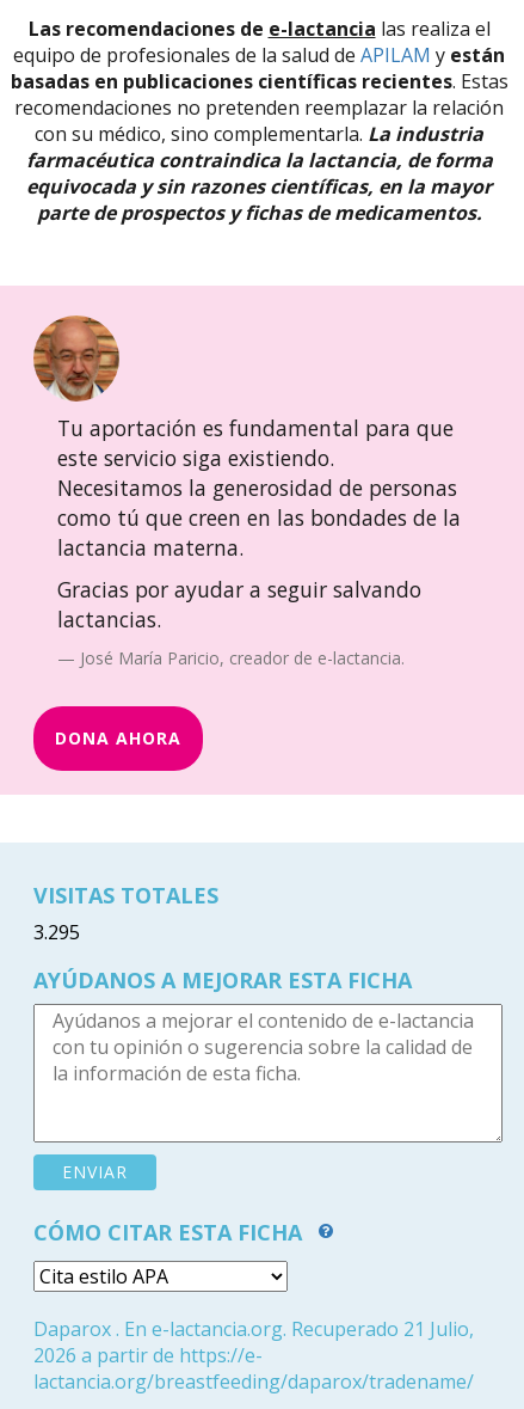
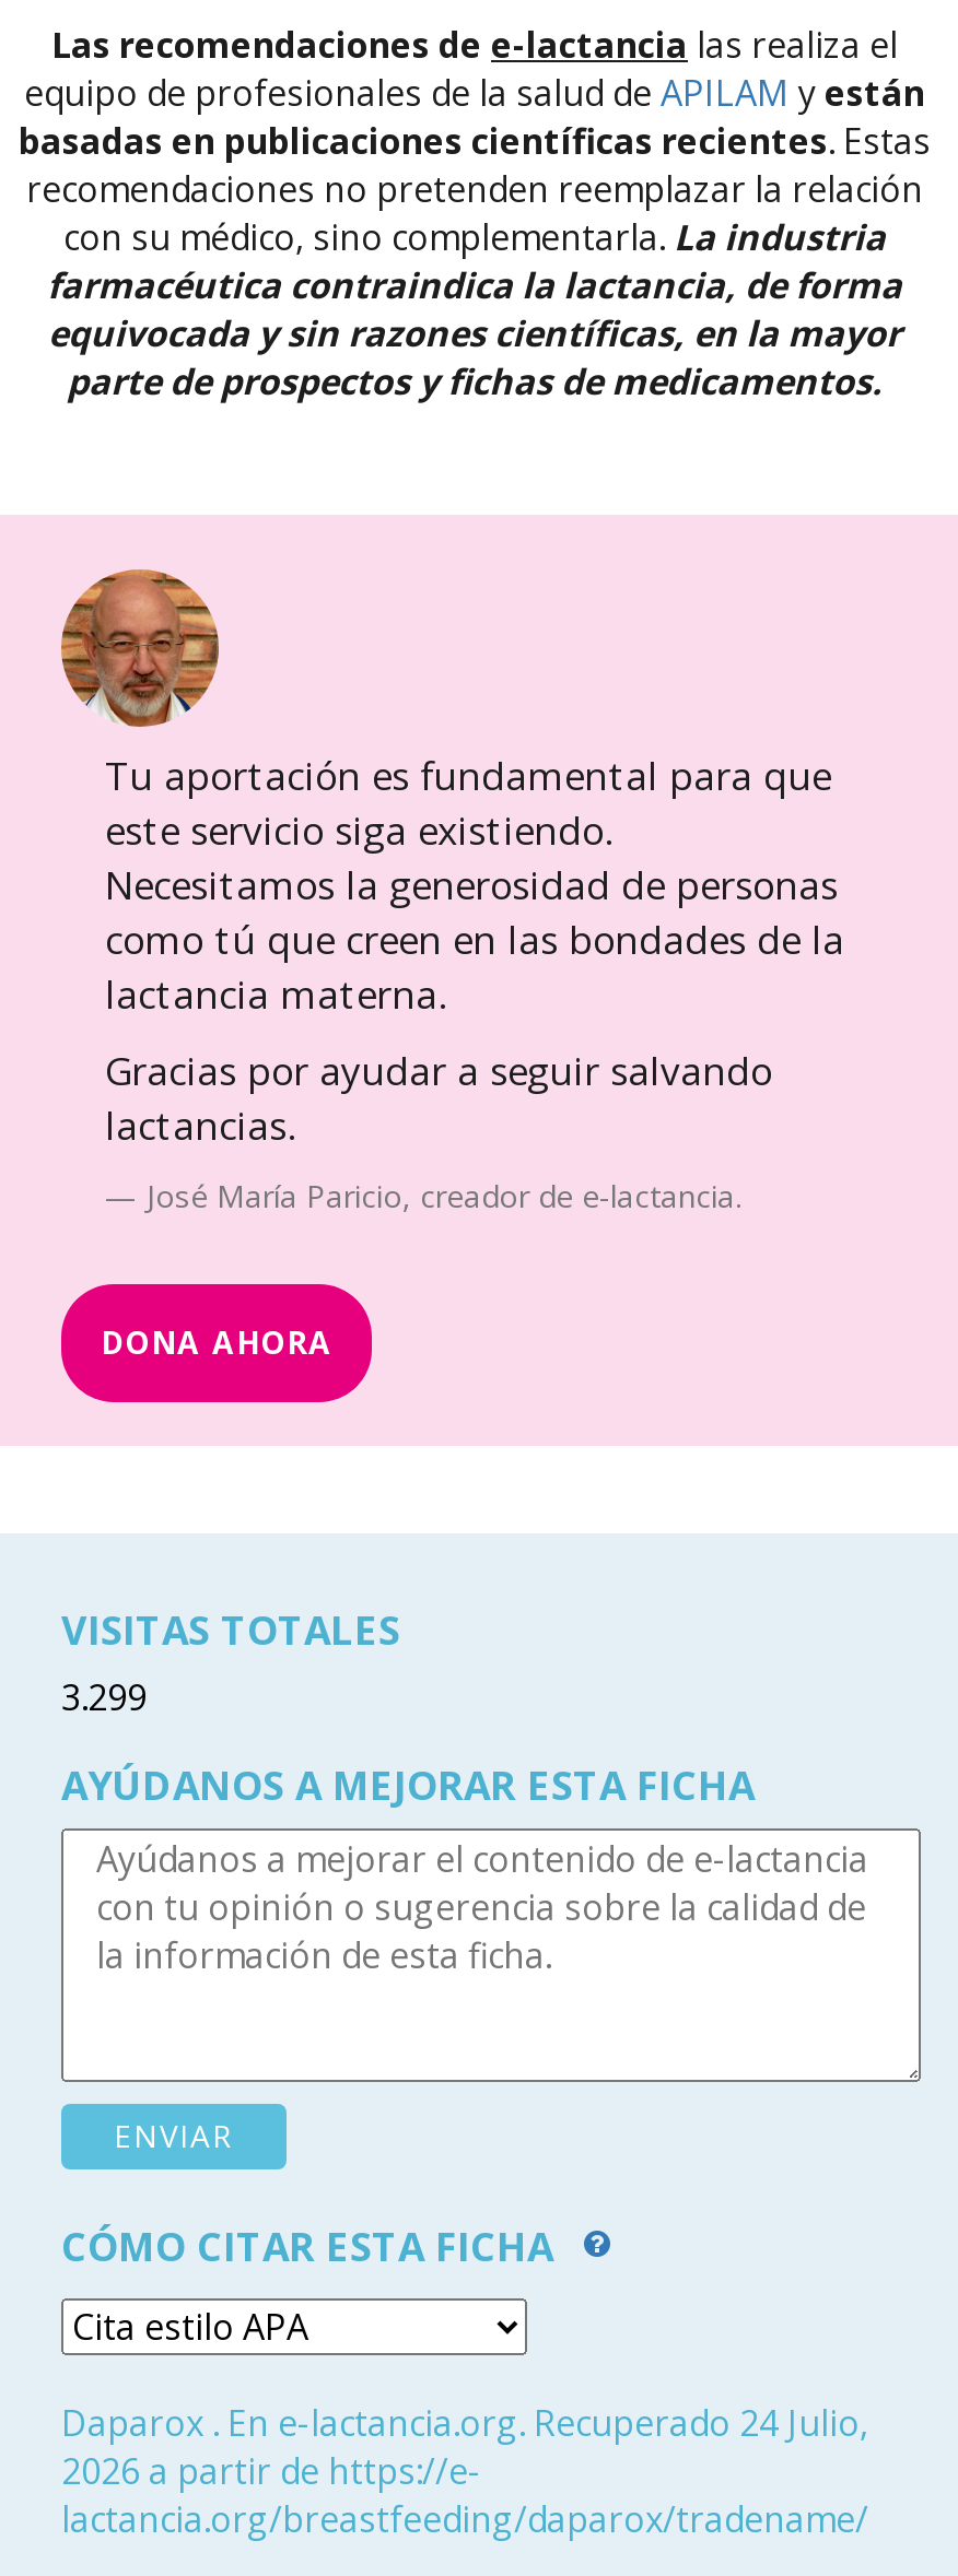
- 3.295
+ 3.299

- Daparox . En e-lactancia.org. Recuperado 21 Julio,
+ Daparox . En e-lactancia.org. Recuperado 24 Julio,
